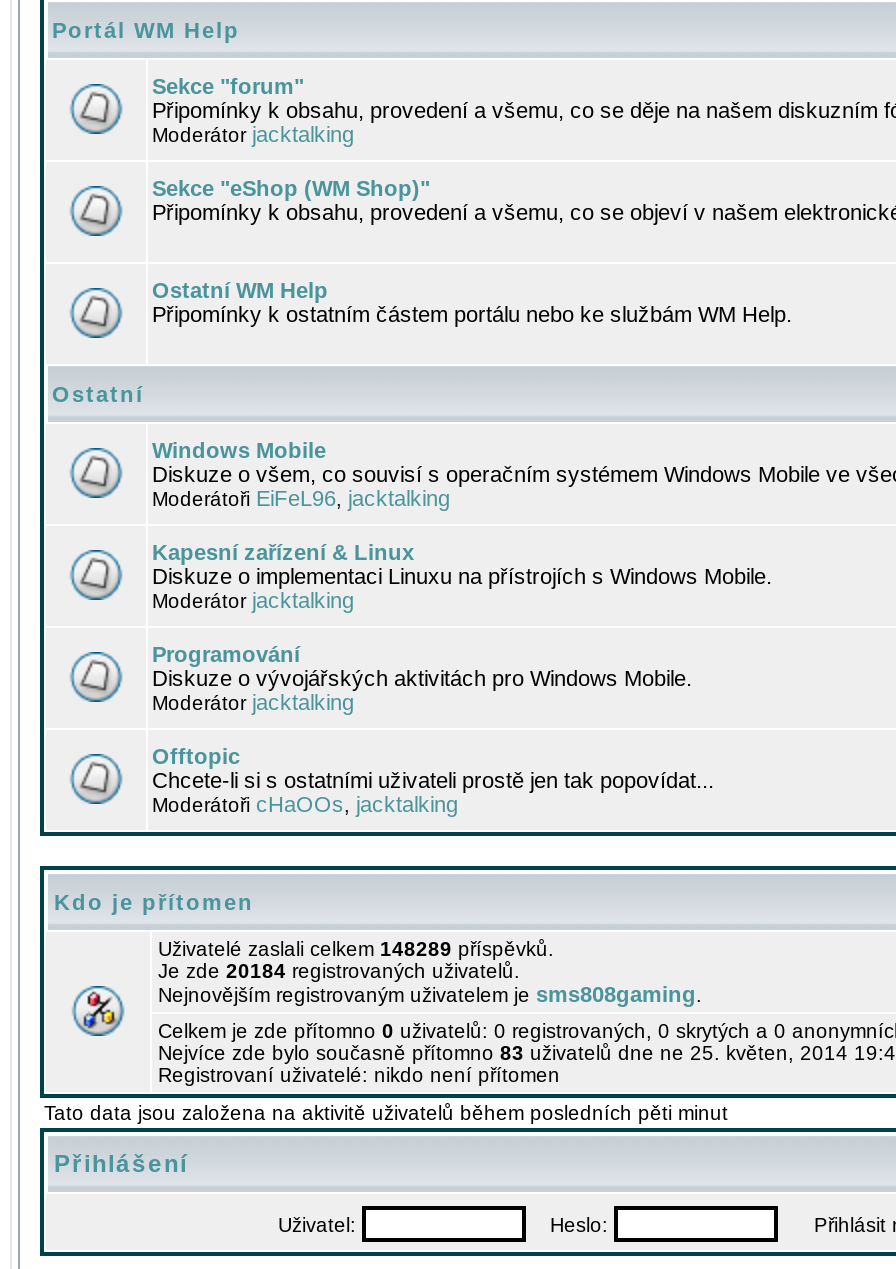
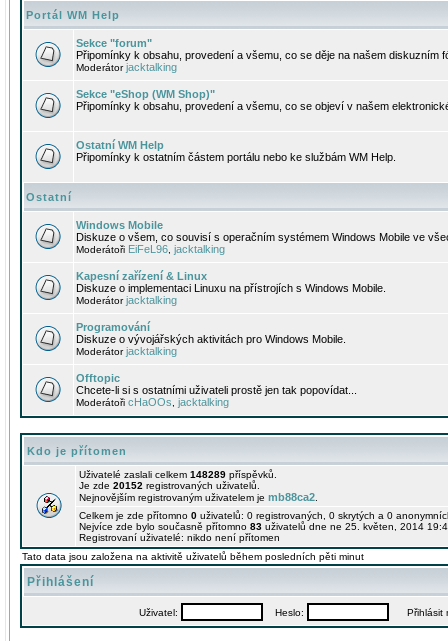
- Je zde 20184 registrovaných uživatelů.
+ Je zde 20152 registrovaných uživatelů.

- Nejnovějším registrovaným uživatelem je sms808gaming.
+ Nejnovějším registrovaným uživatelem je mb88ca2.
